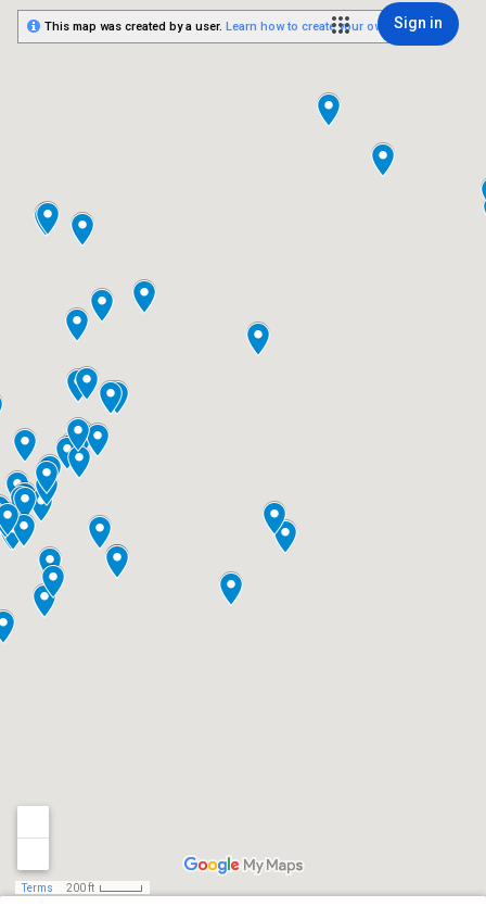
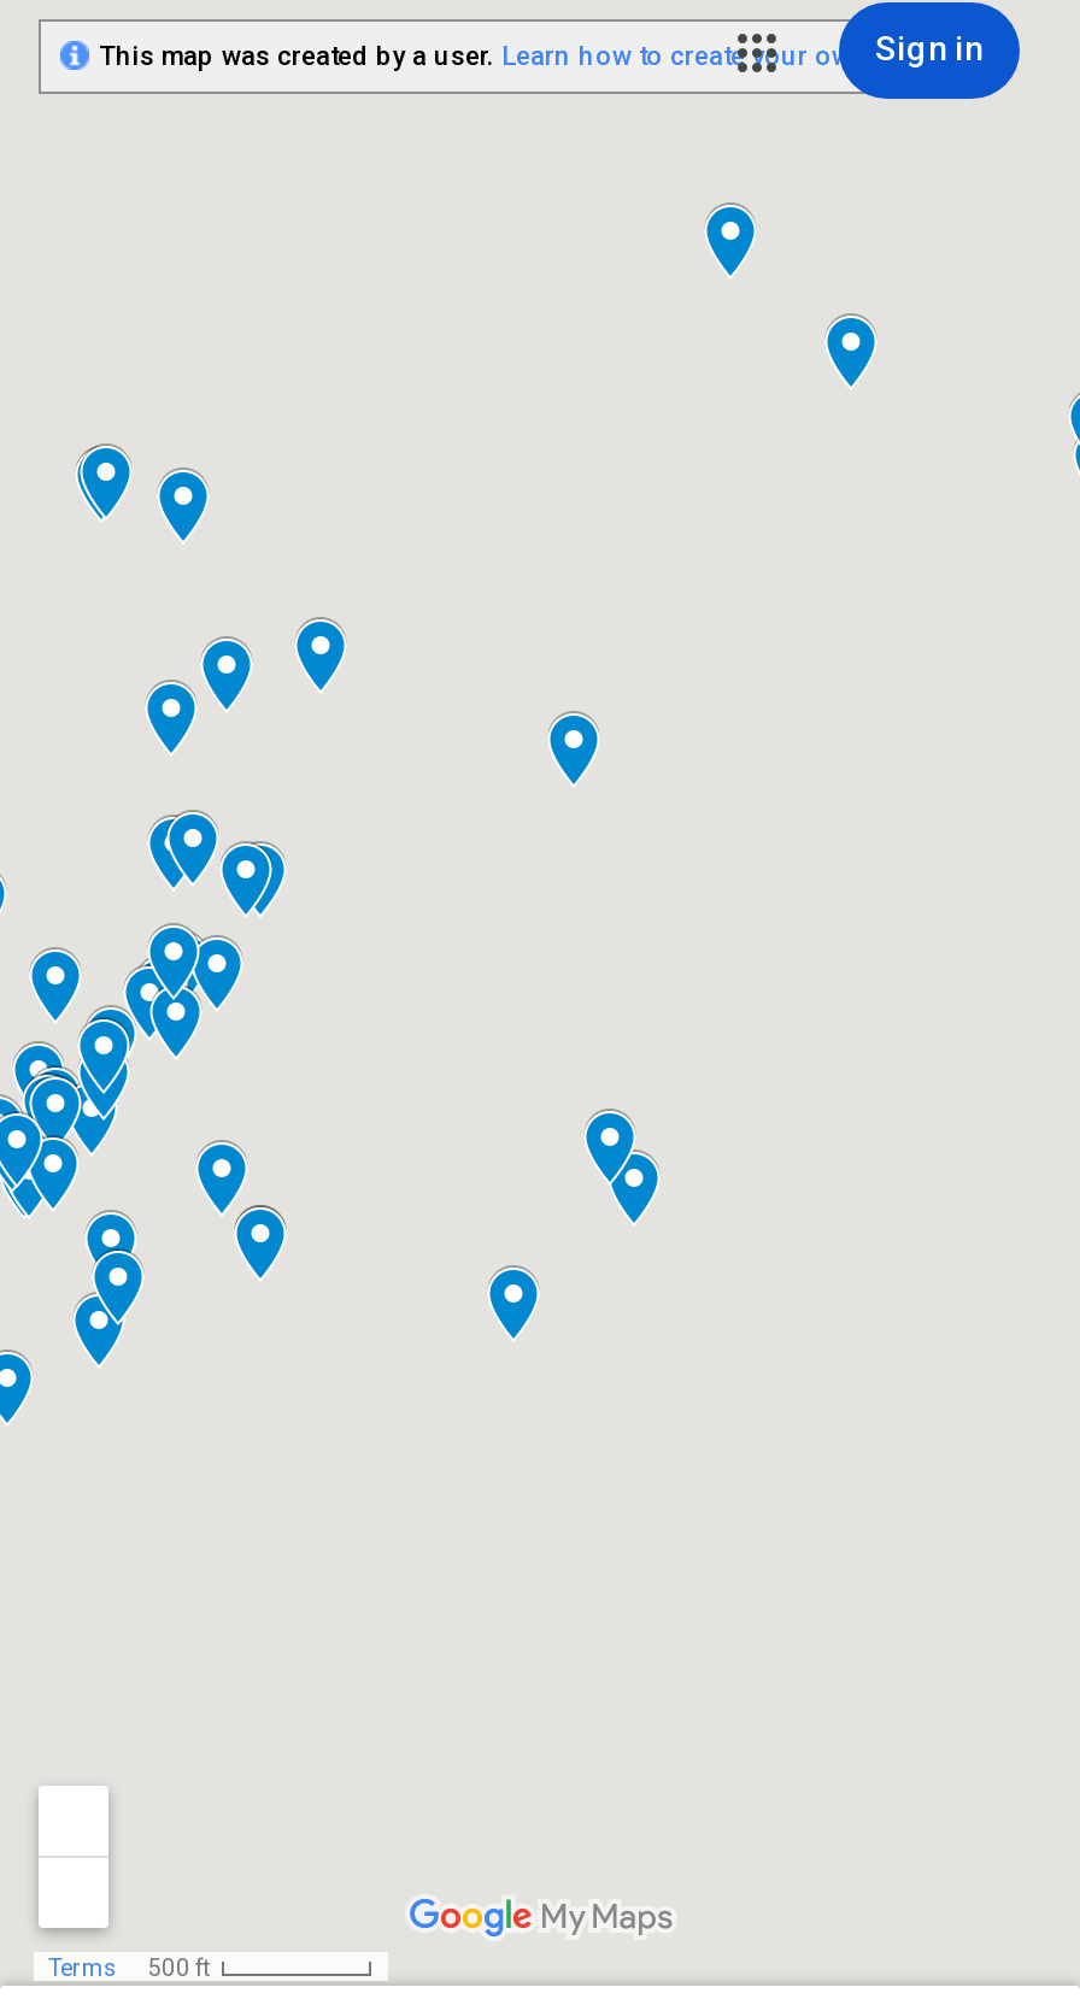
- Terms 200 ft
+ Terms 500 ft
